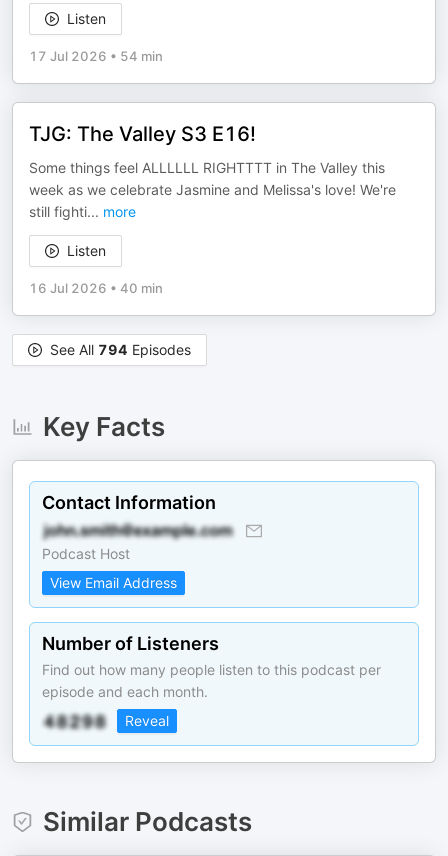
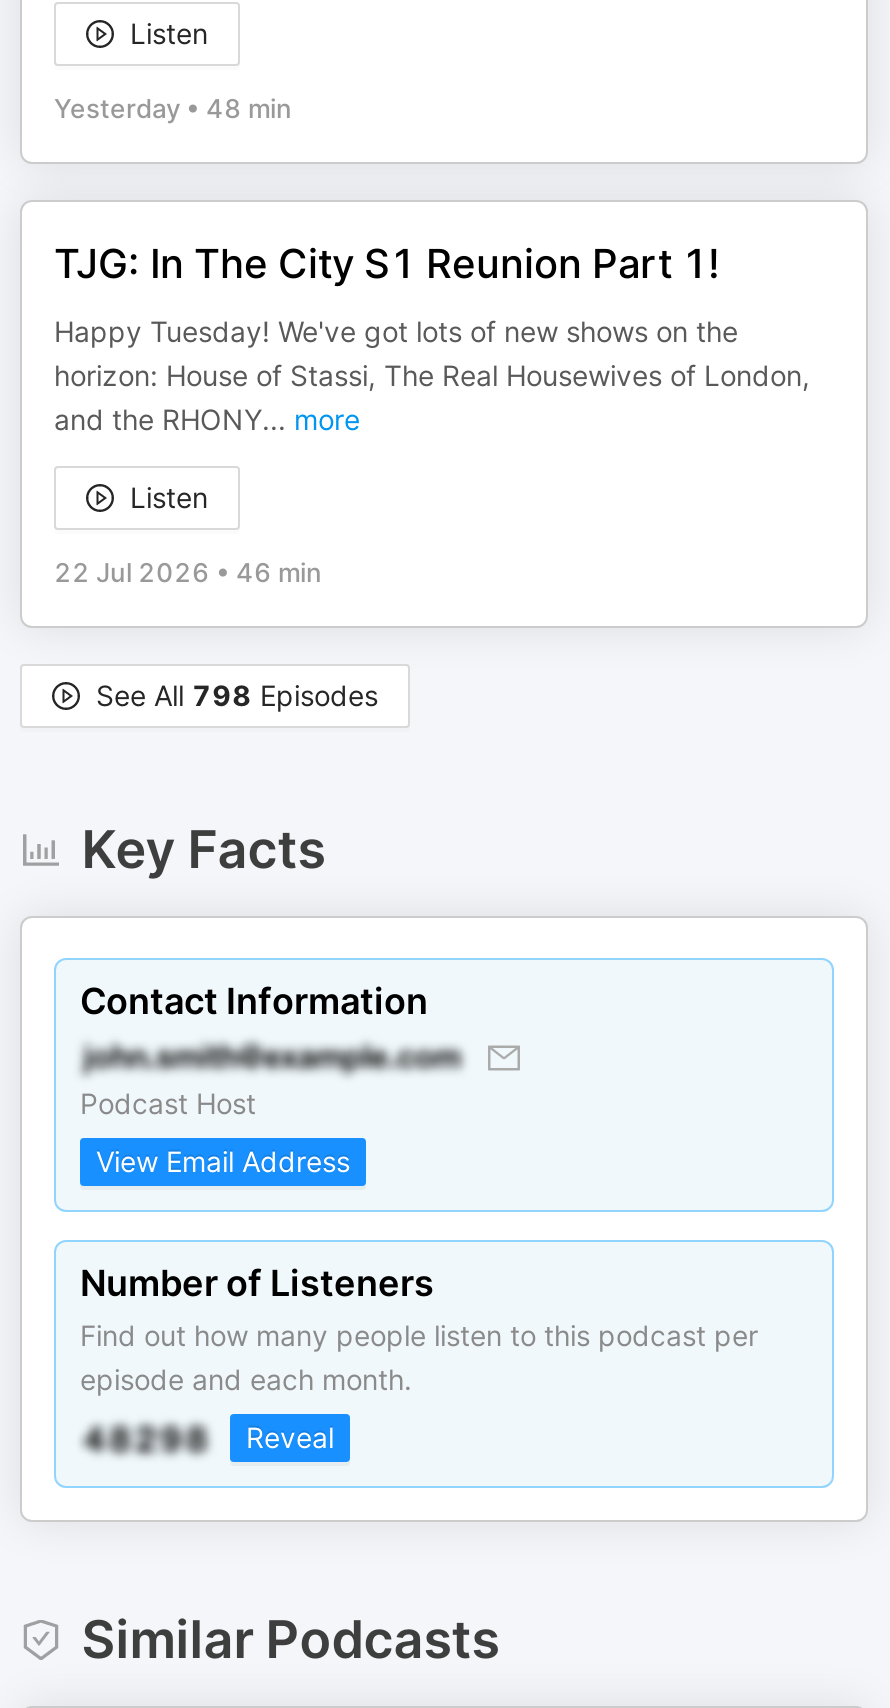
- 17 Jul 2026 • 54 min
+ Yesterday • 48 min

- TJG: The Valley S3 E16!
+ TJG: In The City S1 Reunion Part 1!

- Some things feel ALLLLLL RIGHTTTT in The Valley this
- week as we celebrate Jasmine and Melissa's love! We're
- still fighti... more
+ Happy Tuesday! We've got lots of new shows on the
+ horizon: House of Stassi, The Real Housewives of London,
+ and the RHONY... more

- 16 Jul 2026 • 40 min
+ 22 Jul 2026 • 46 min

- See All 794 Episodes
+ See All 798 Episodes
